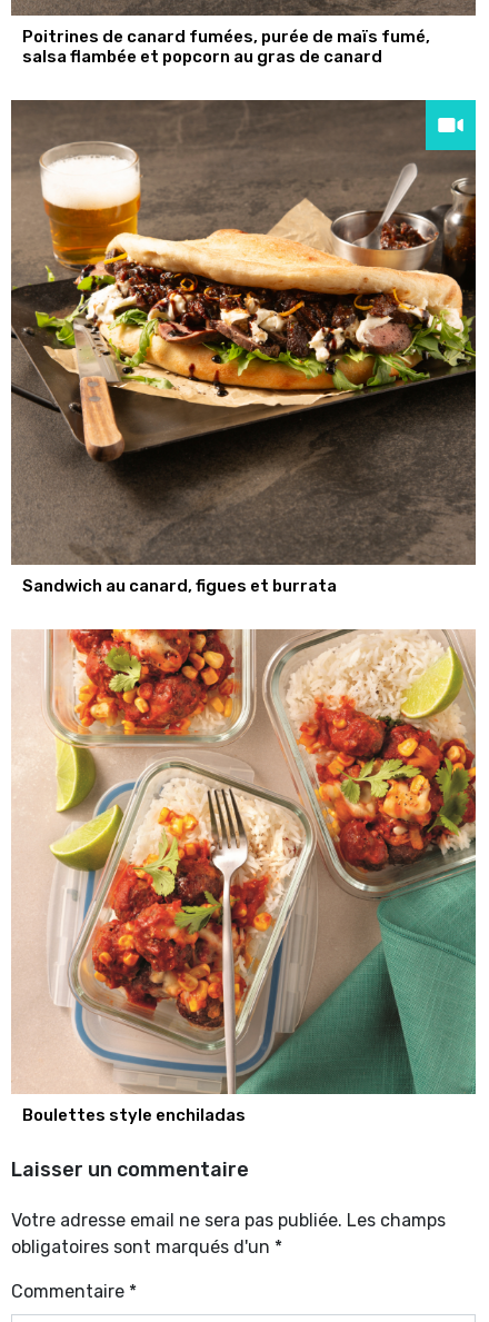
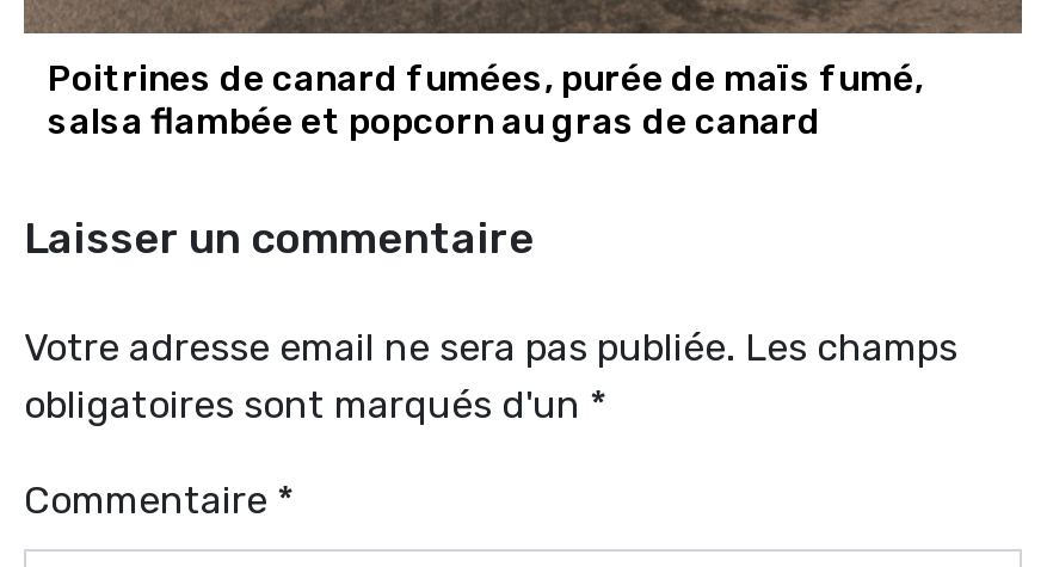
- [image]
- Sandwich au canard, figues et burrata

- [image]
- Boulettes style enchiladas
